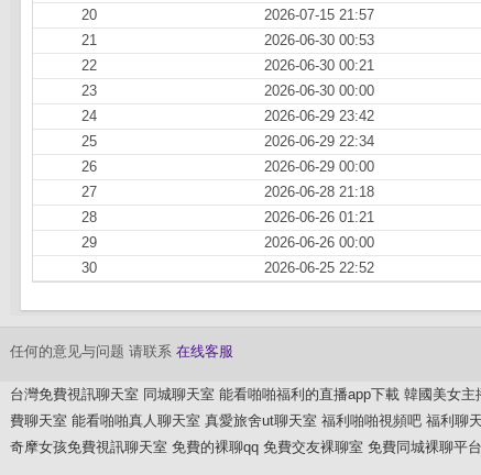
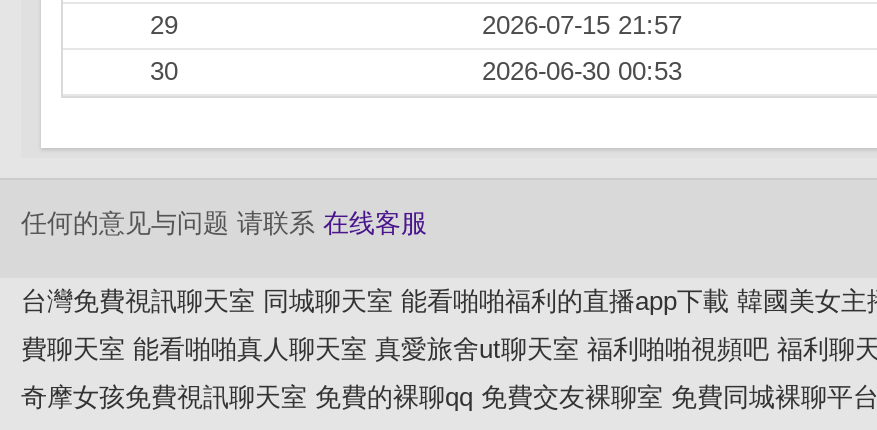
- 20
+ 29

- 21
+ 30

- 22
- 2026-06-30 00:21
- 23
- 2026-06-30 00:00
- 24
- 2026-06-29 23:42
- 25
- 2026-06-29 22:34
- 26
- 2026-06-29 00:00
- 27
- 2026-06-28 21:18
- 28
- 2026-06-26 01:21
- 29
- 2026-06-26 00:00
- 30
- 2026-06-25 22:52
